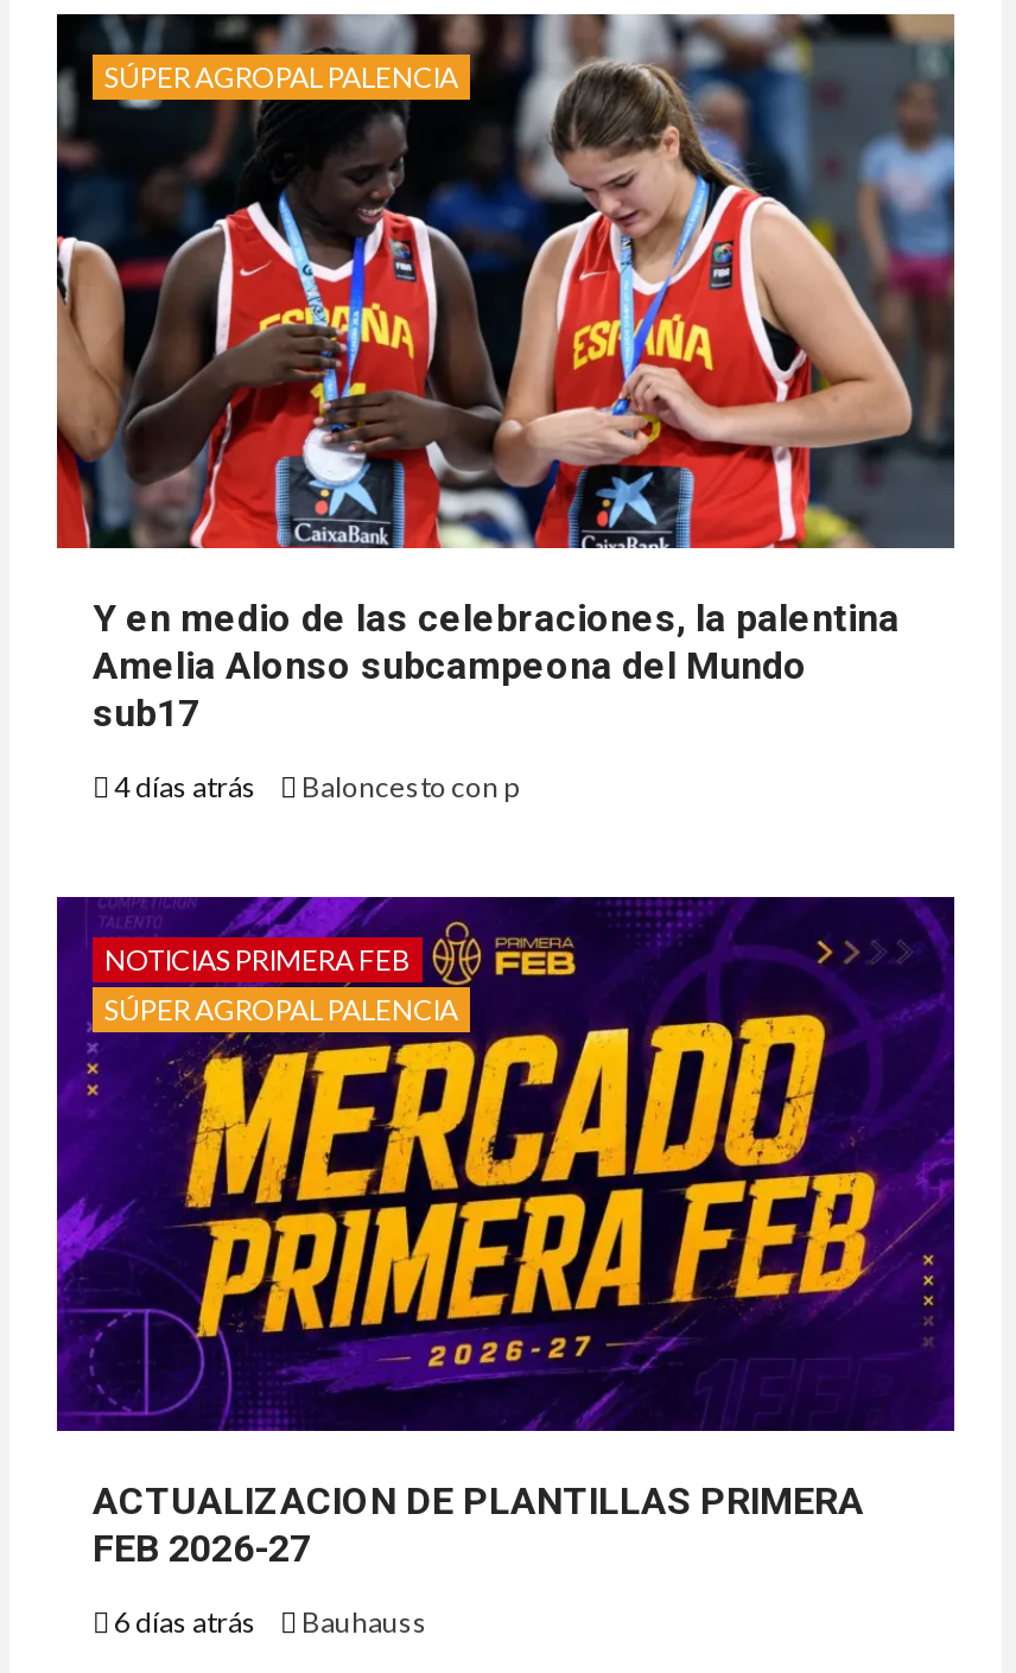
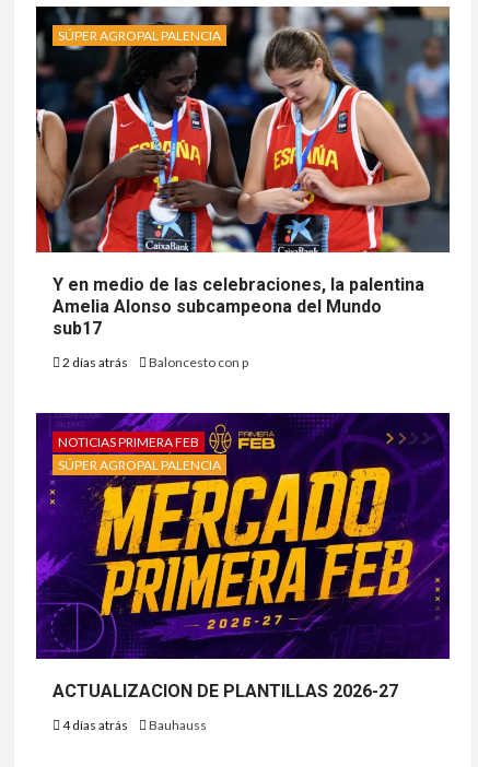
- 4 días atrás Baloncesto con p
+ 2 días atrás Baloncesto con p

- ACTUALIZACION DE PLANTILLAS PRIMERA
- FEB 2026-27
+ ACTUALIZACION DE PLANTILLAS 2026-27

- 6 días atrás Bauhauss
+ 4 días atrás Bauhauss
